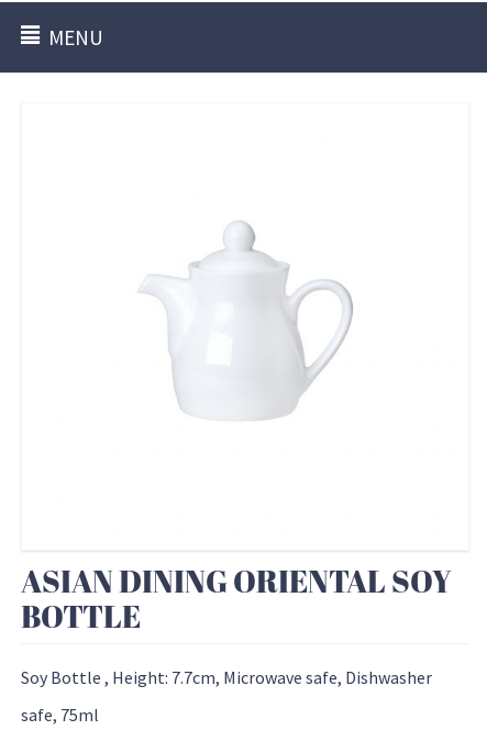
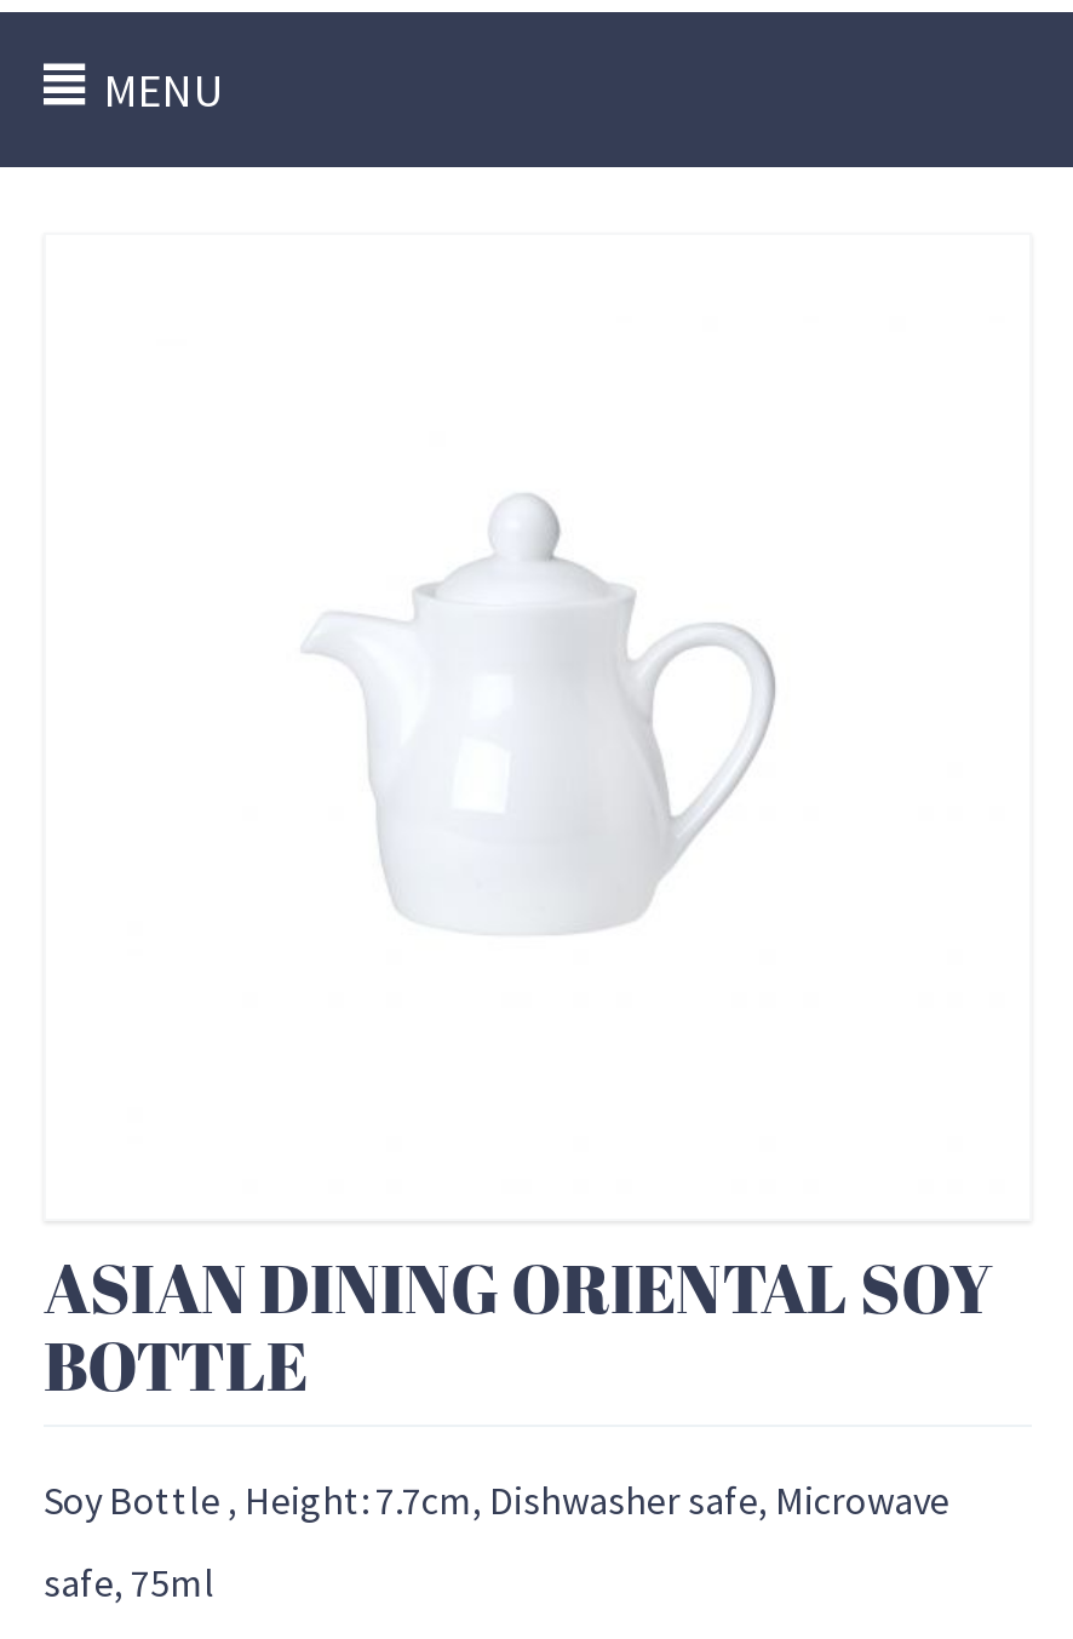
- Soy Bottle , Height: 7.7cm, Microwave safe, Dishwasher
+ Soy Bottle , Height: 7.7cm, Dishwasher safe, Microwave
